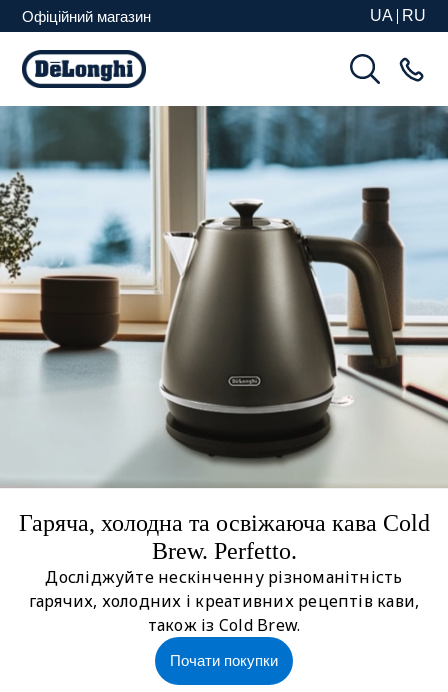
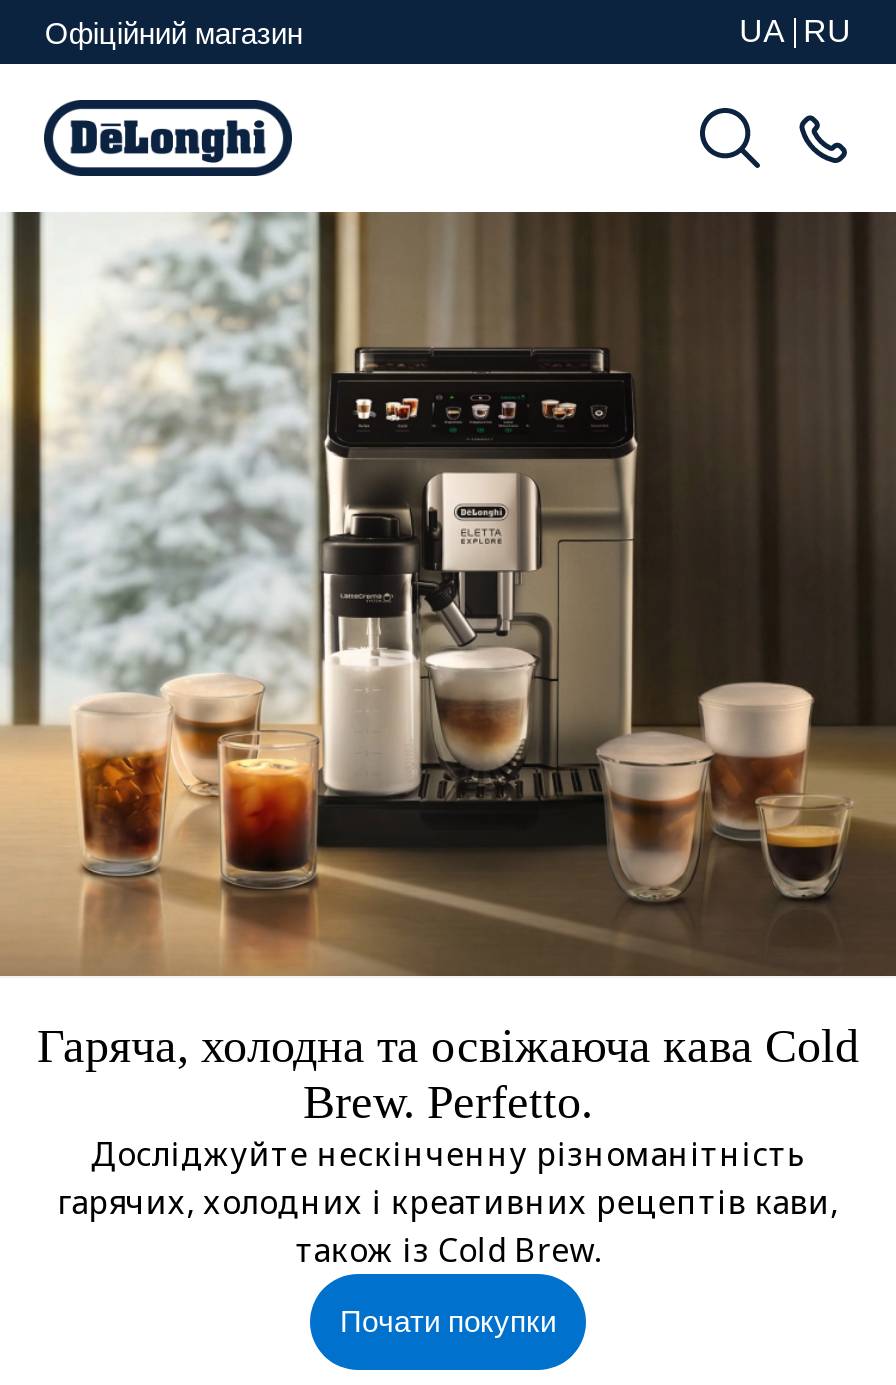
- [image]
+ [image]
